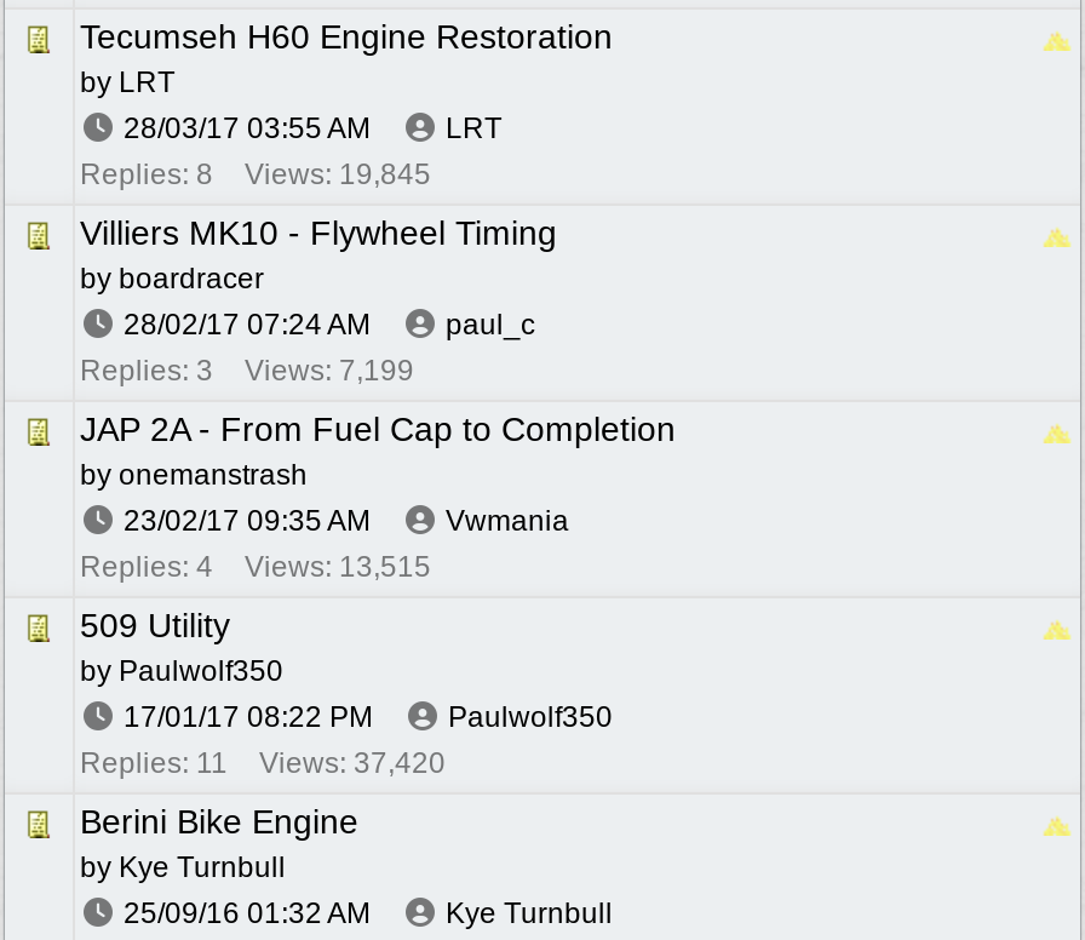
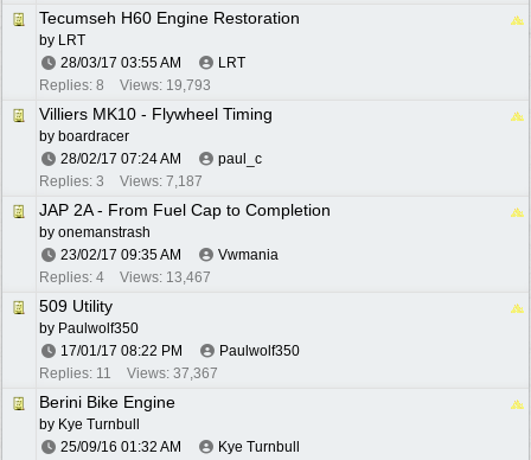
- Replies: 8 Views: 19,845
+ Replies: 8 Views: 19,793

- Replies: 3 Views: 7,199
+ Replies: 3 Views: 7,187

- Replies: 4 Views: 13,515
+ Replies: 4 Views: 13,467

- Replies: 11 Views: 37,420
+ Replies: 11 Views: 37,367
